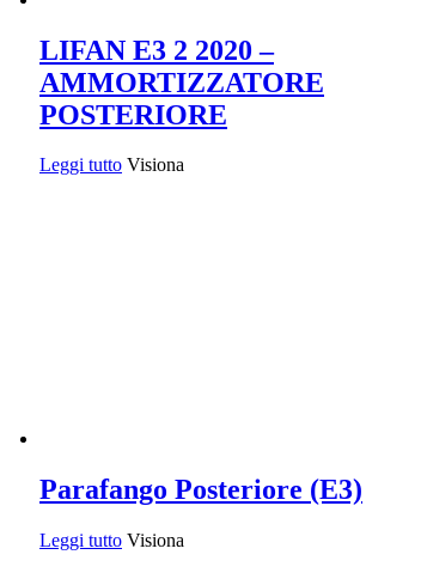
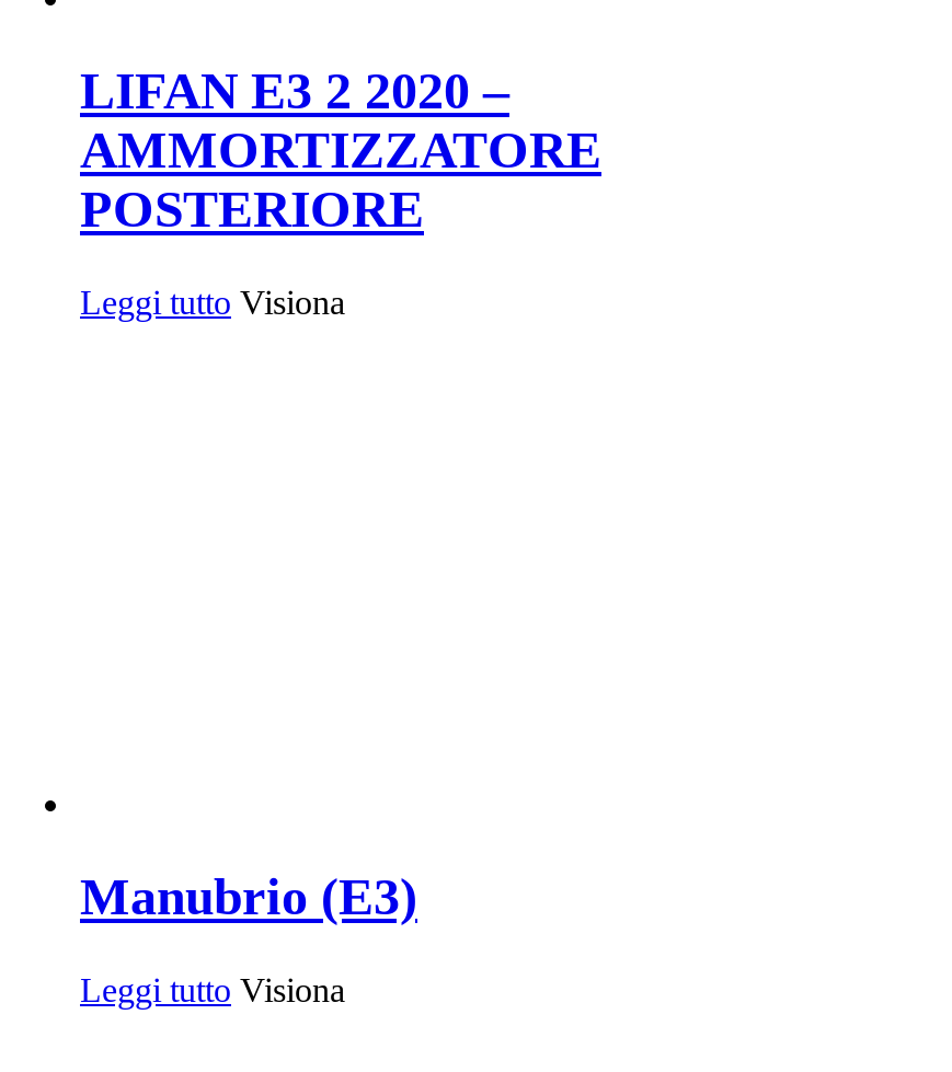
- Parafango Posteriore (E3)
+ Manubrio (E3)
